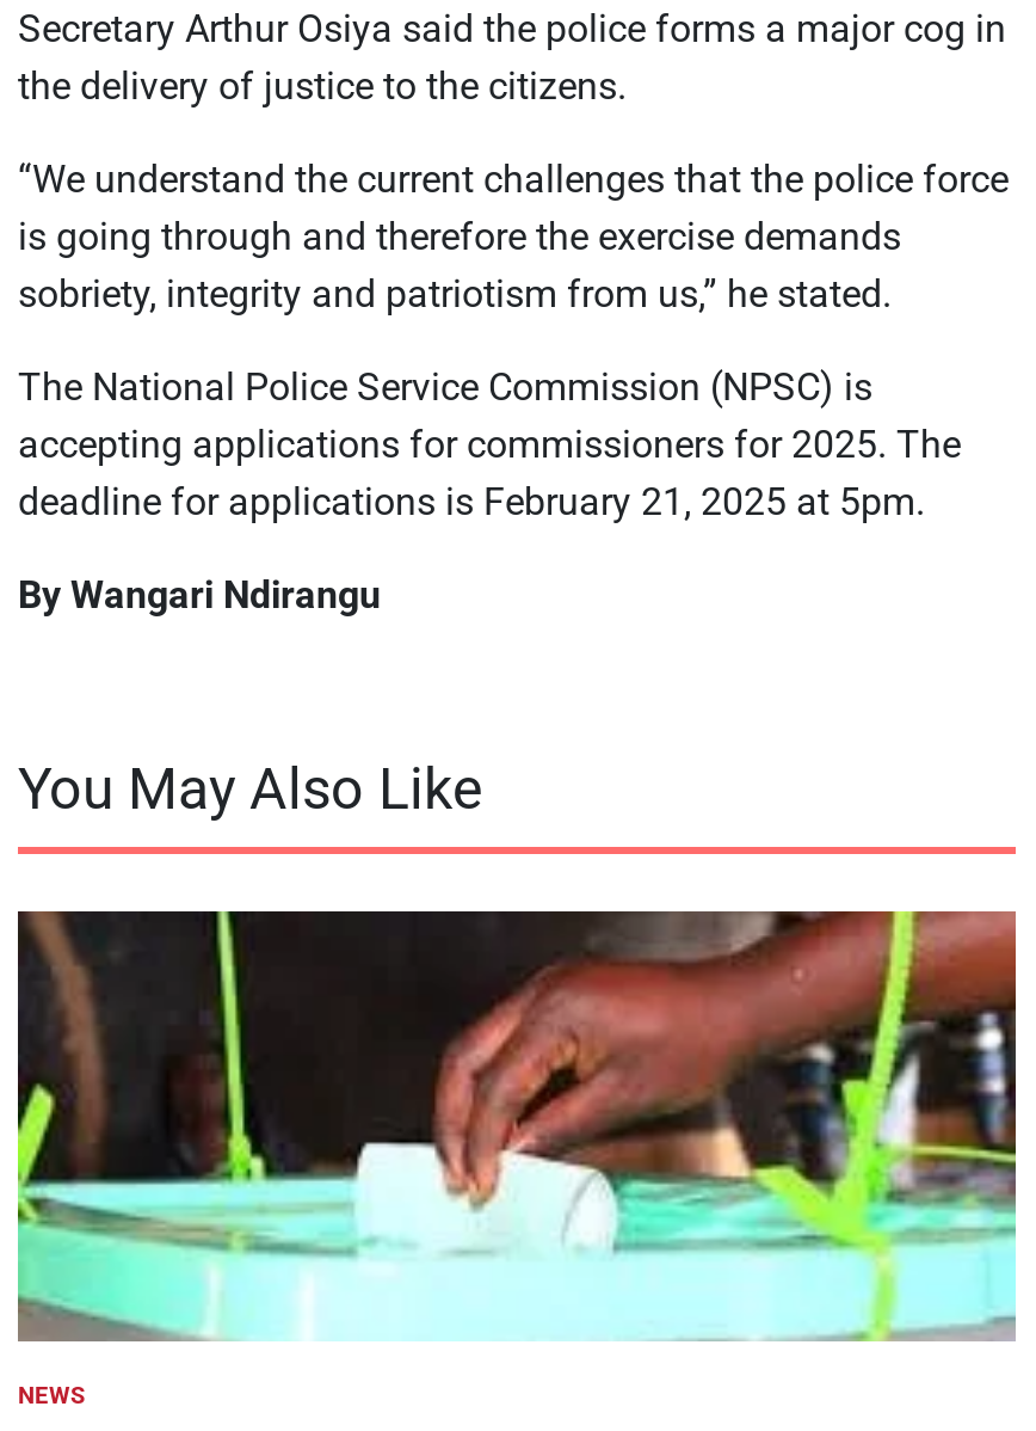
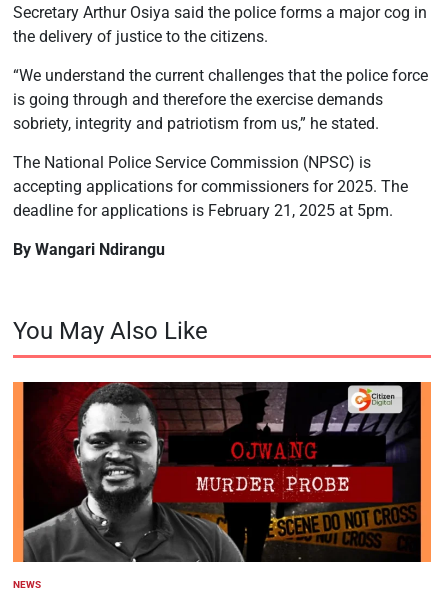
- [image]
+ [image]
